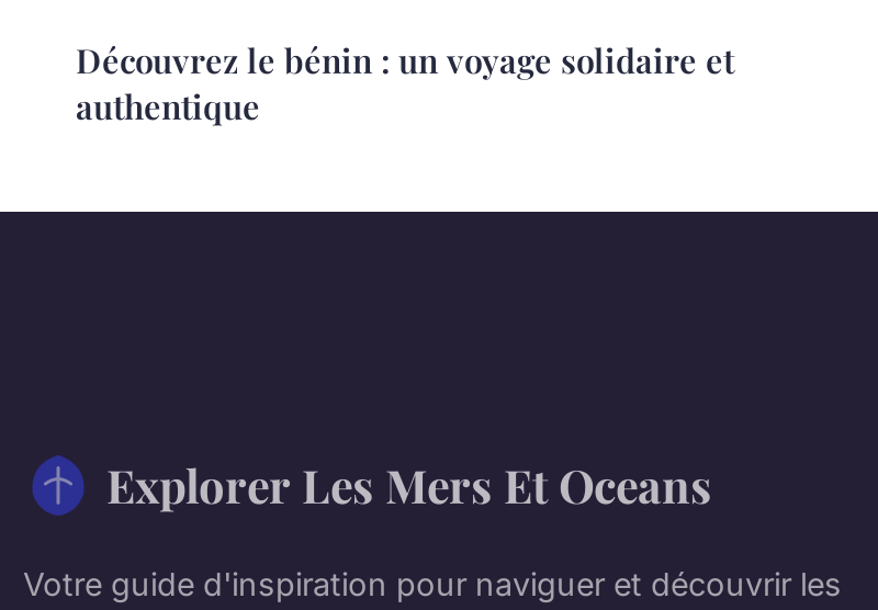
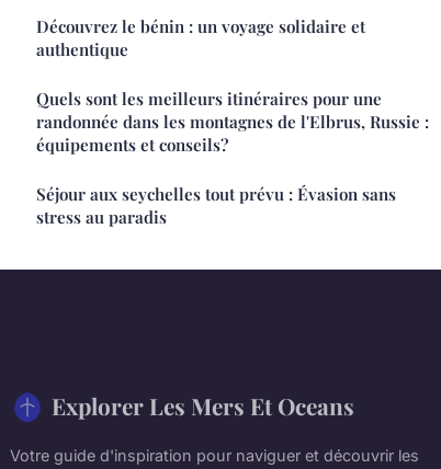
+ Quels sont les meilleurs itinéraires pour une
+ randonnée dans les montagnes de l'Elbrus, Russie :
+ équipements et conseils?
+ Séjour aux seychelles tout prévu : Évasion sans
+ stress au paradis
